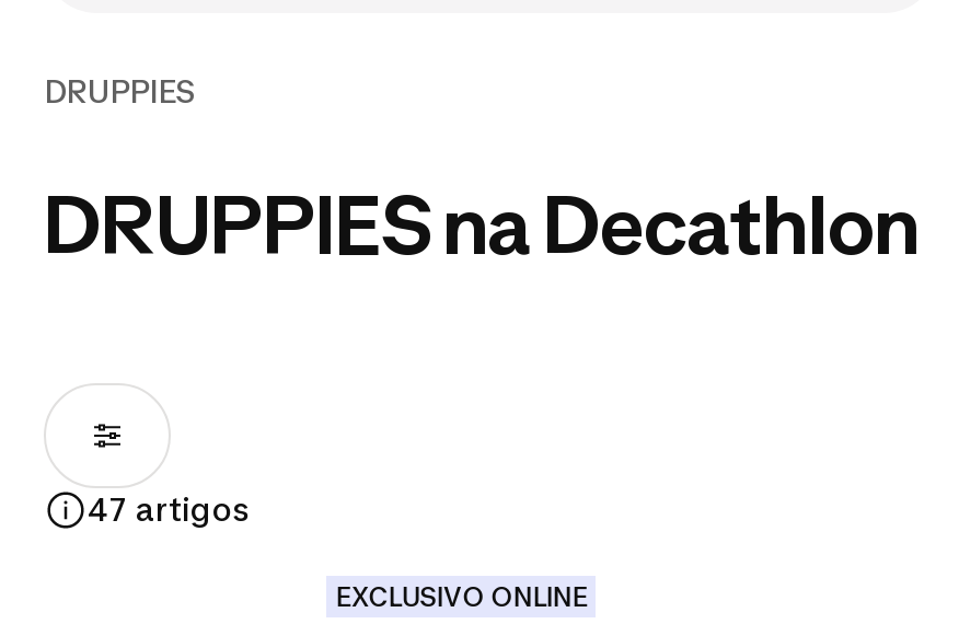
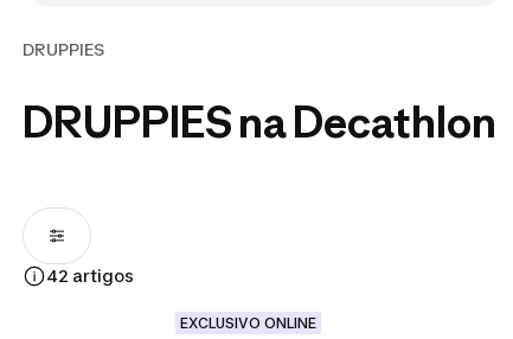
- 47 artigos
+ 42 artigos
